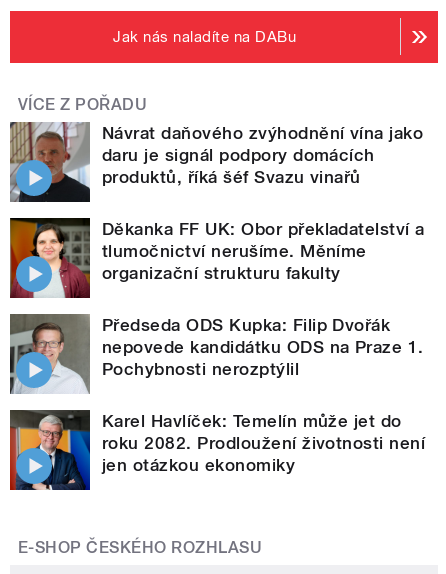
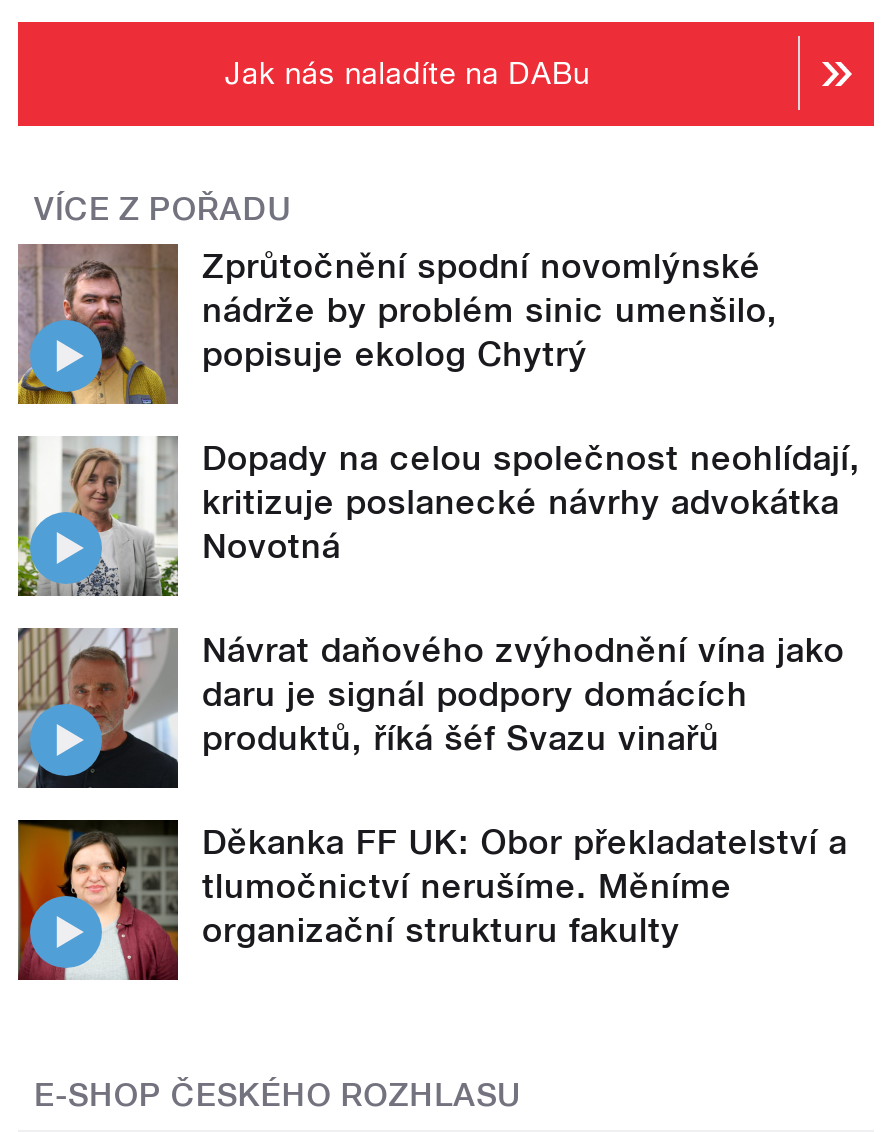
+ [image]
+ Zprůtočnění spodní novomlýnské
+ nádrže by problém sinic umenšilo,
+ popisuje ekolog Chytrý
+ Dopady na celou společnost neohlídají,
+ kritizuje poslanecké návrhy advokátka
+ Novotná

+ [image]

moved down: [image] | Návrat daňového zvýhodnění vína jako | daru je signál podpory domácích | produktů, říká šéf Svazu vinařů | Děkanka FF UK: Obor překladatelství a | tlumočnictví nerušíme. Měníme | organizační strukturu fakulty

- [image]
- Předseda ODS Kupka: Filip Dvořák
- nepovede kandidátku ODS na Praze 1.
- Pochybnosti nerozptýlil
- Karel Havlíček: Temelín může jet do
- roku 2082. Prodloužení životnosti není
- jen otázkou ekonomiky

- [image]
